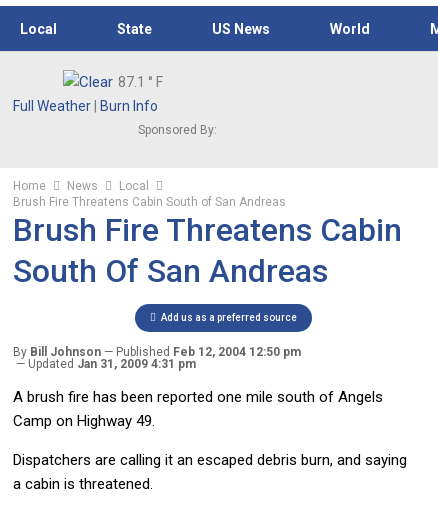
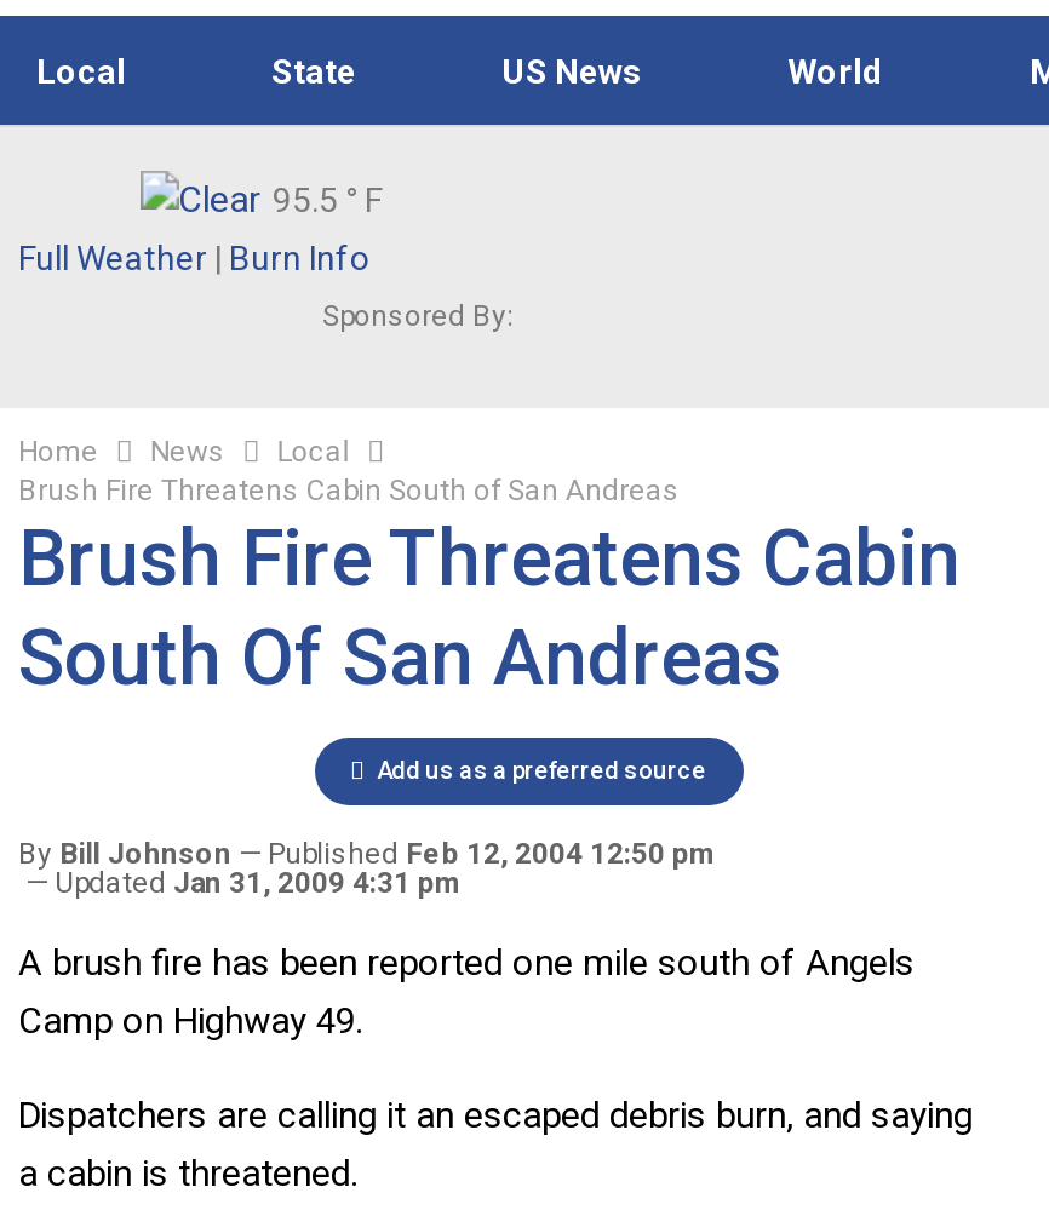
- 87.1 ° F
+ 95.5 ° F
